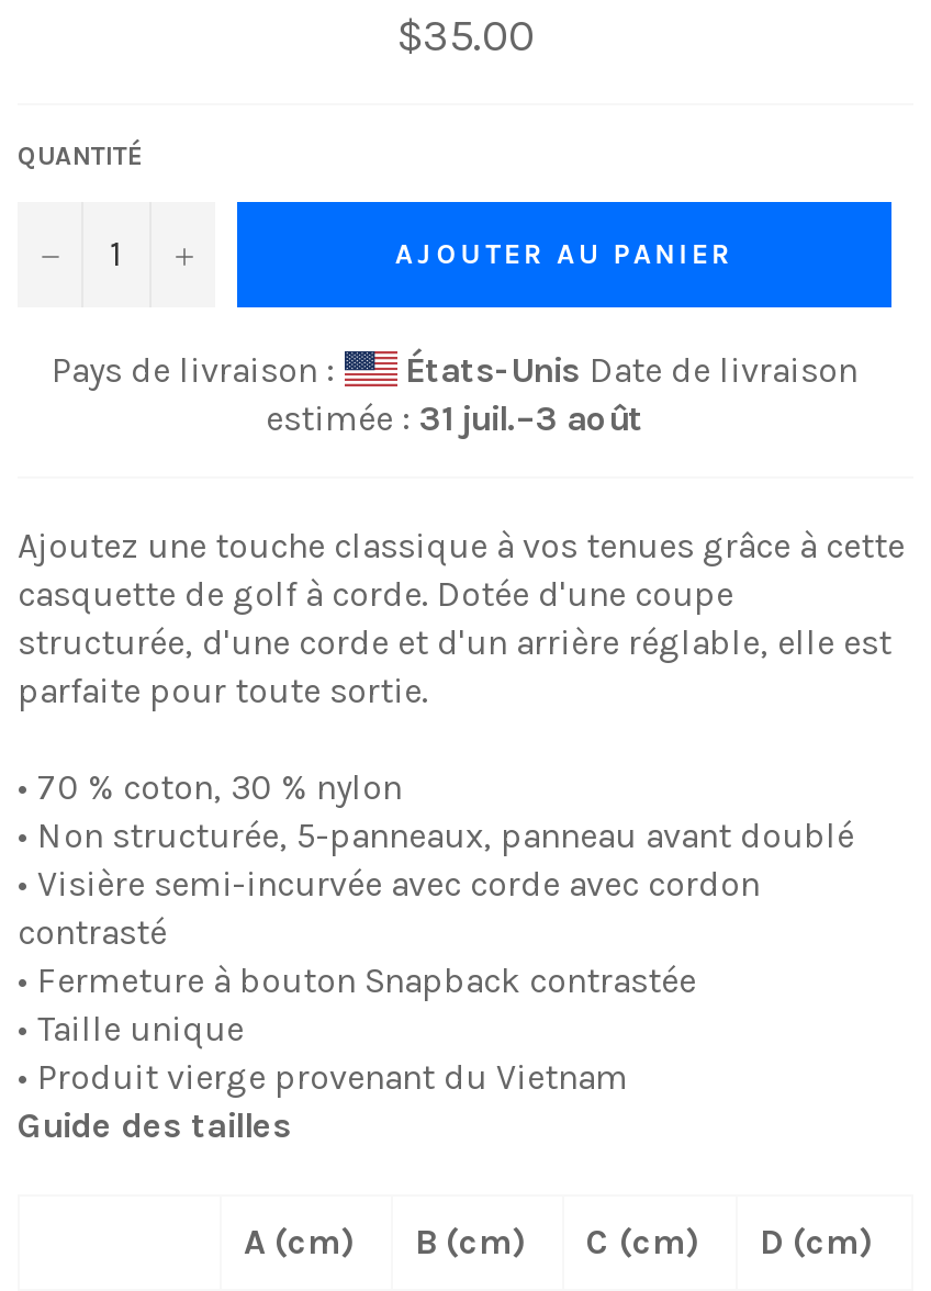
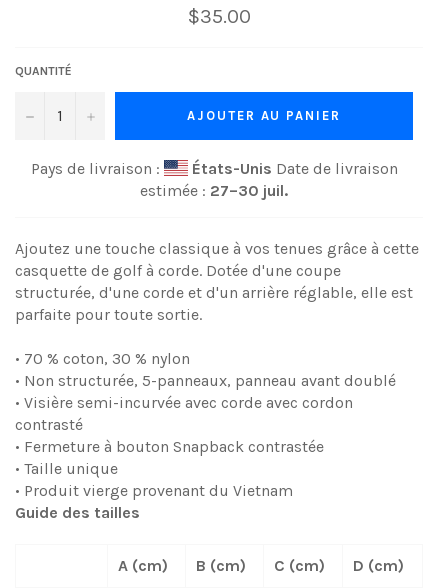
- estimée : 31 juil.–3 août
+ estimée : 27–30 juil.
